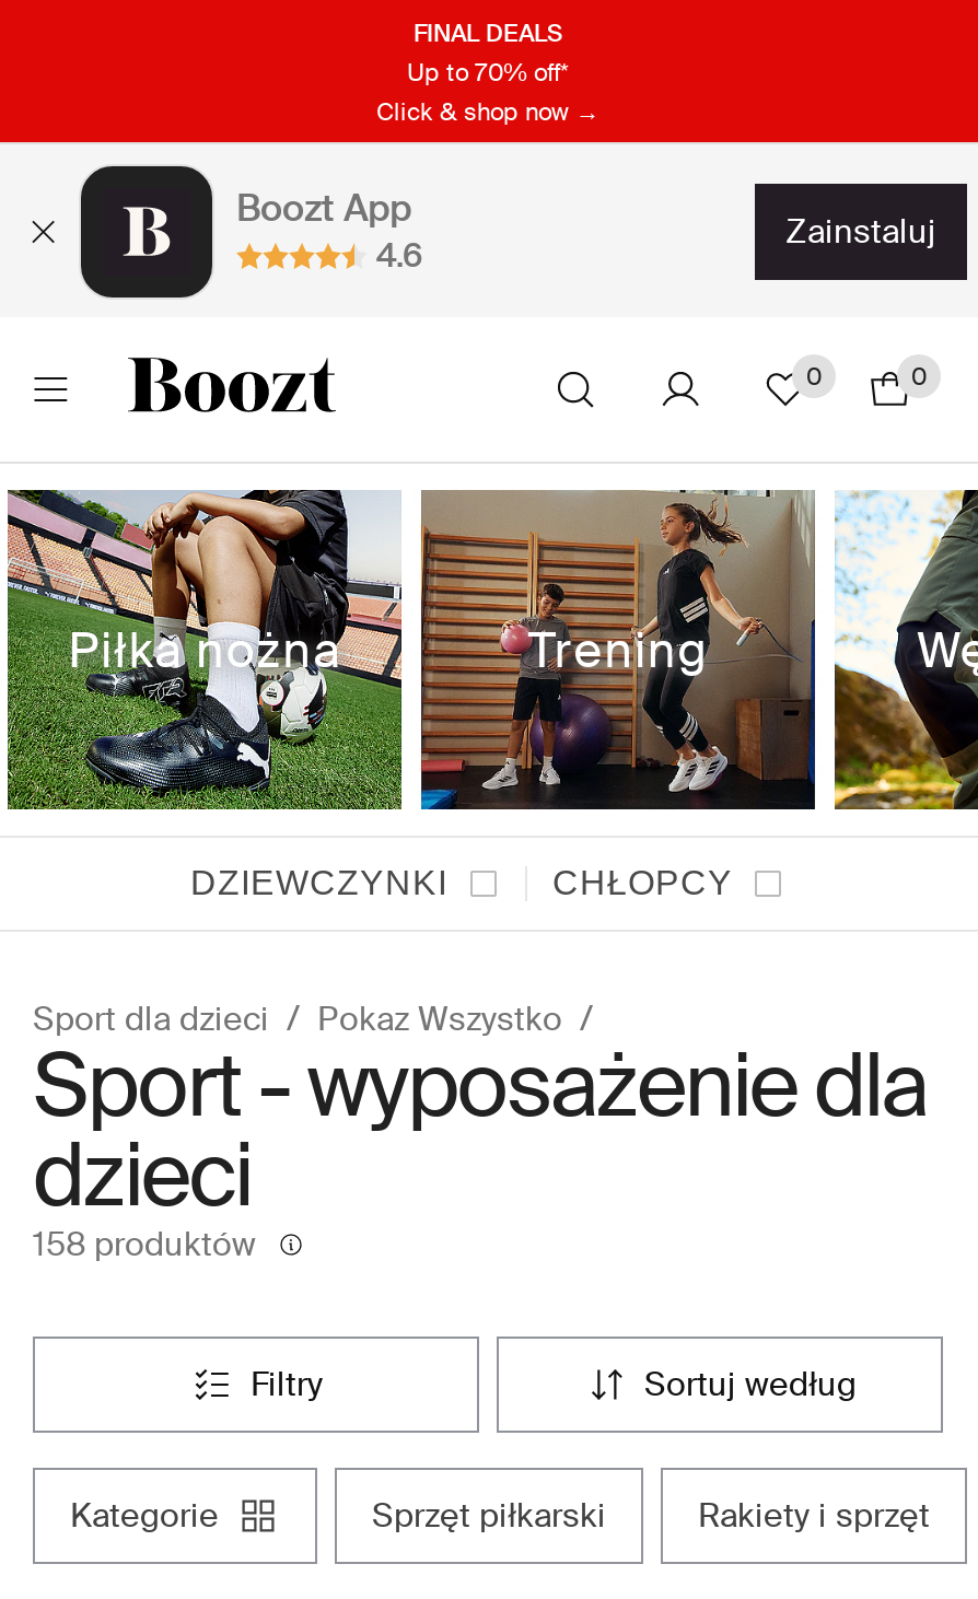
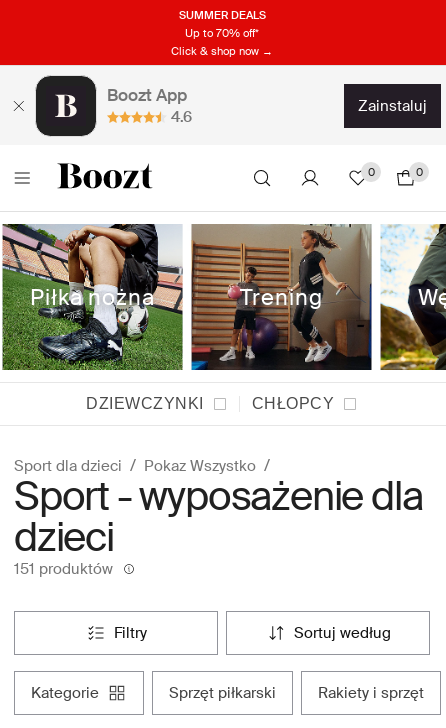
- FINAL DEALS
+ SUMMER DEALS

- 158 produktów
+ 151 produktów
